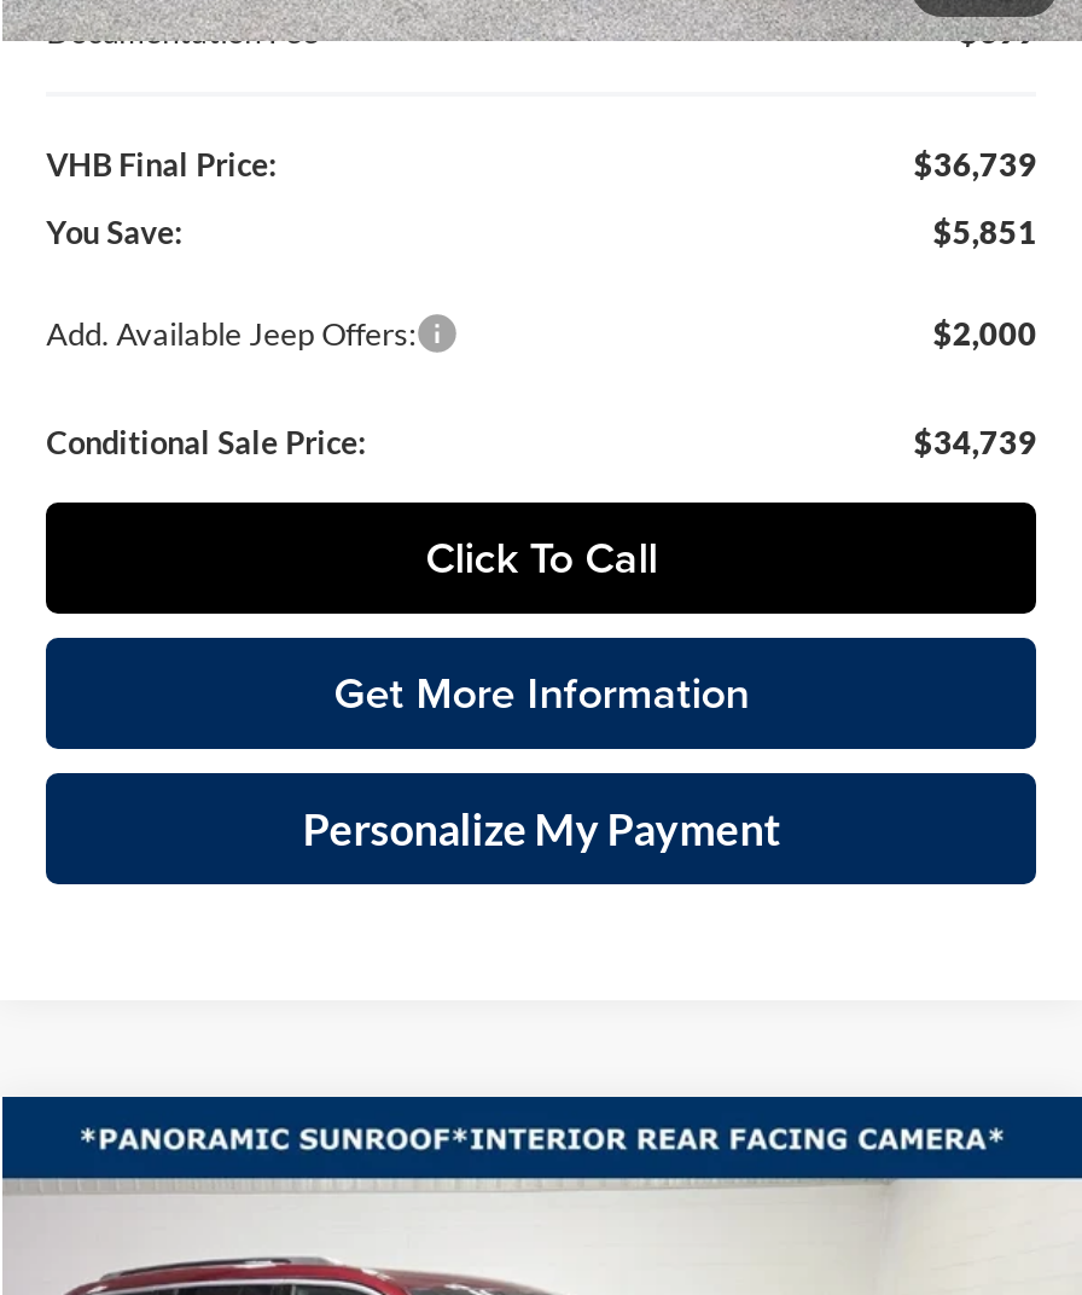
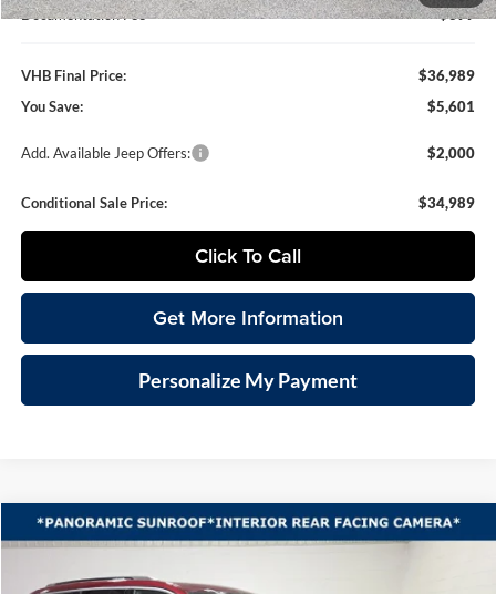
- $36,739
+ $36,989

- $5,851
+ $5,601

- $34,739
+ $34,989
